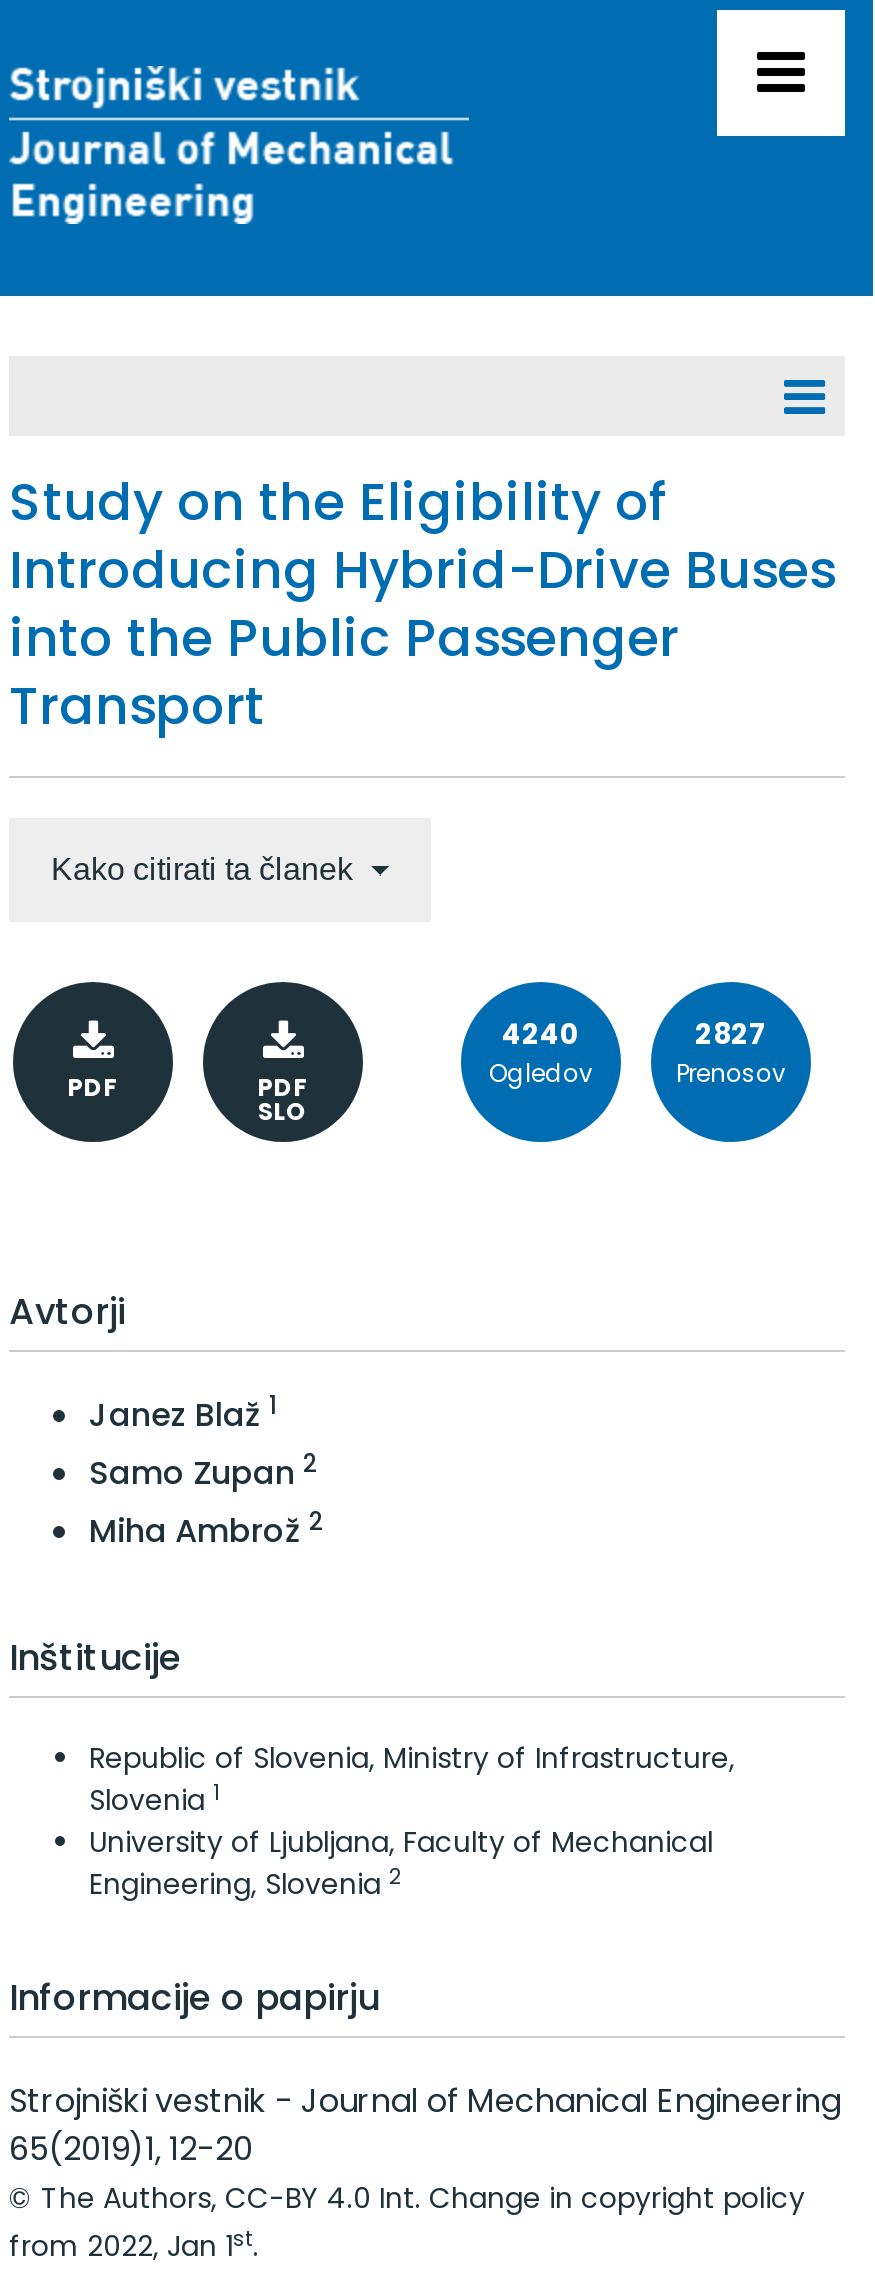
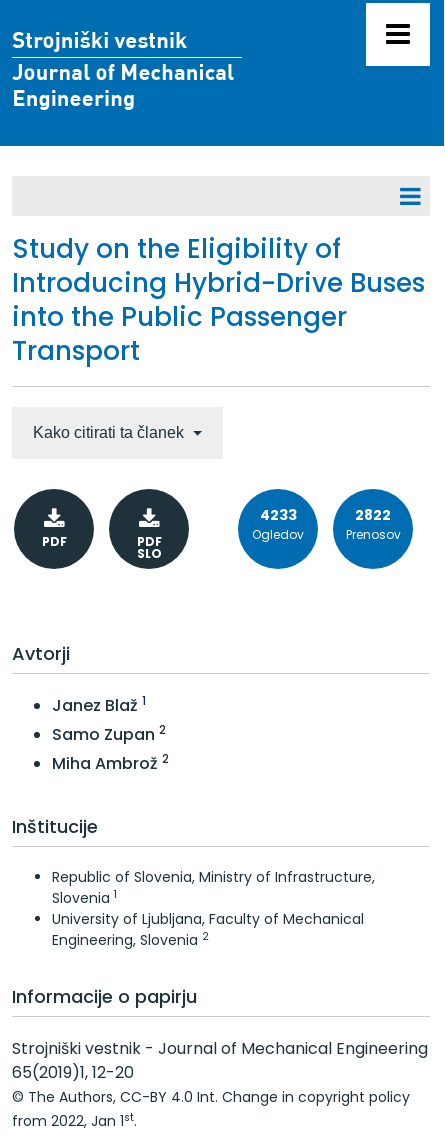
- 4240
+ 4233

- 2827
+ 2822
